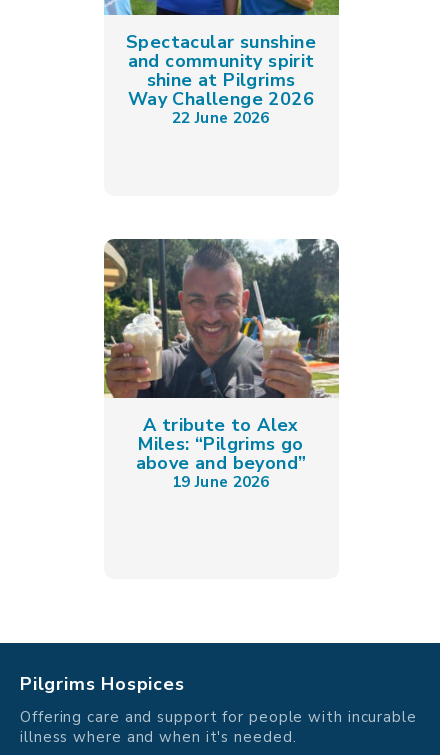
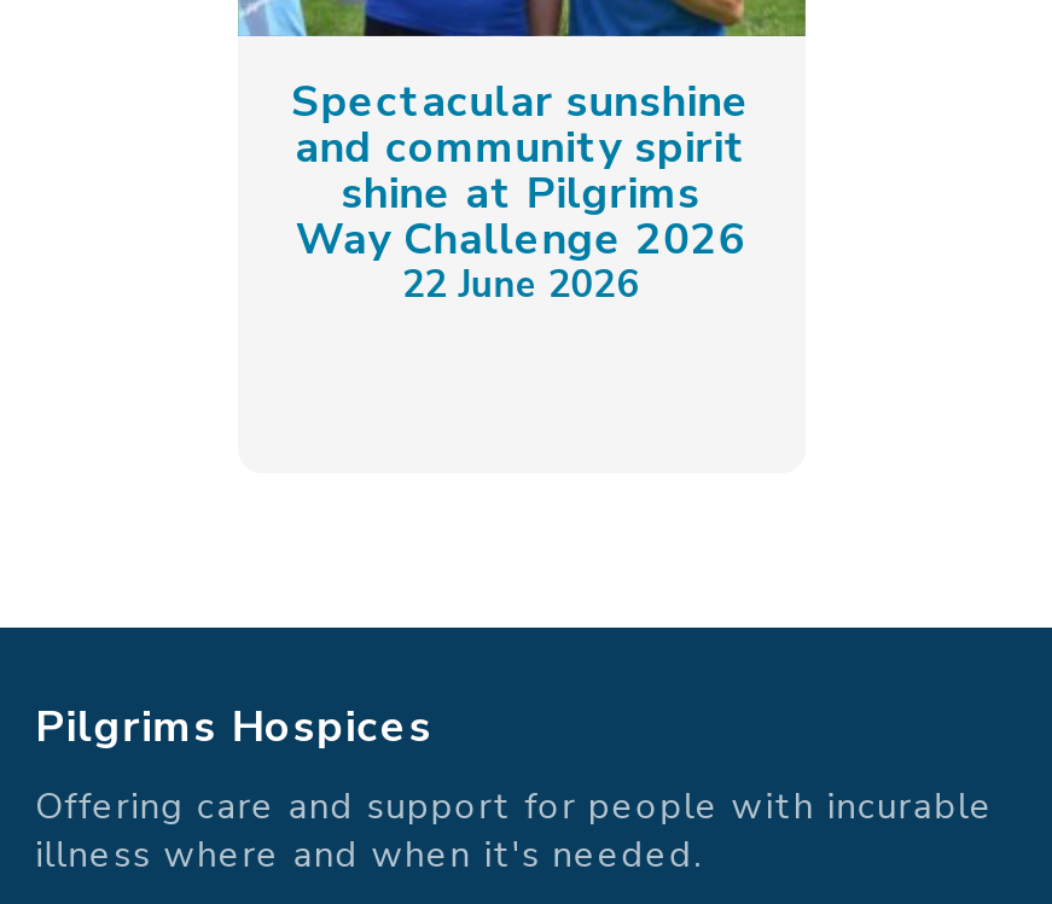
- [image]
- A tribute to Alex
- Miles: “Pilgrims go
- above and beyond”
- 19 June 2026
